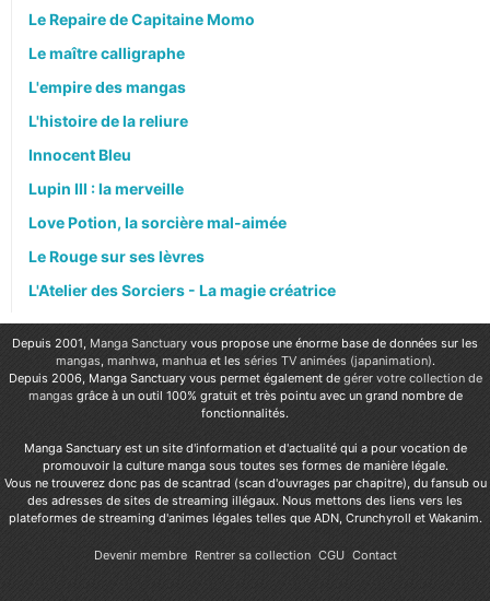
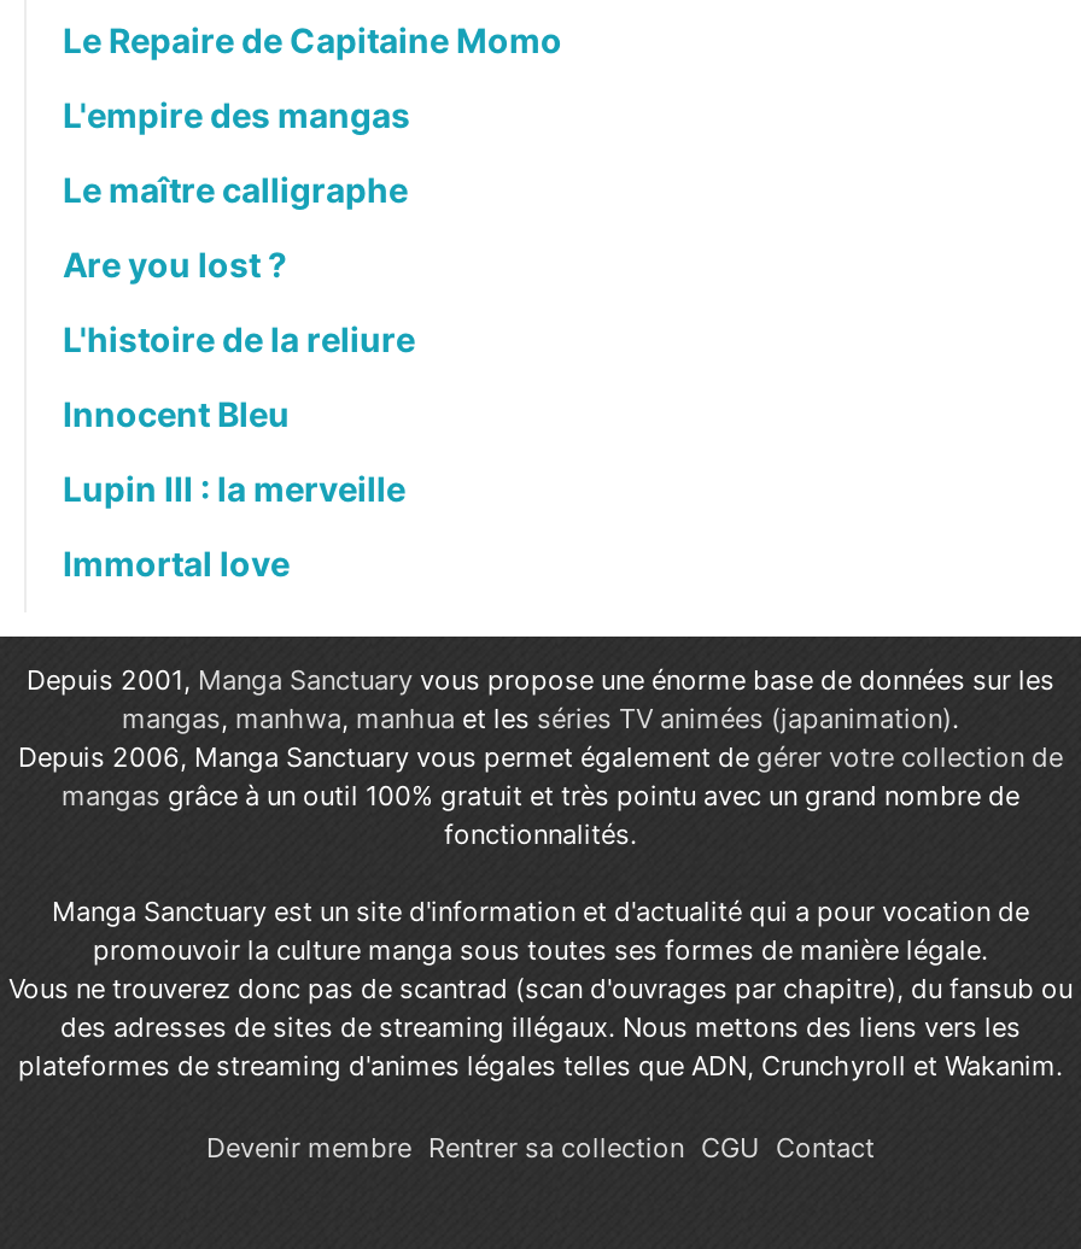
moved down: Le maître calligraphe

+ Are you lost ?

moved up: L'empire des mangas

moved down: L'histoire de la reliure | Innocent Bleu | Lupin III : la merveille

- Love Potion, la sorcière mal-aimée
- Le Rouge sur ses lèvres
- L'Atelier des Sorciers - La magie créatrice
+ Immortal love
